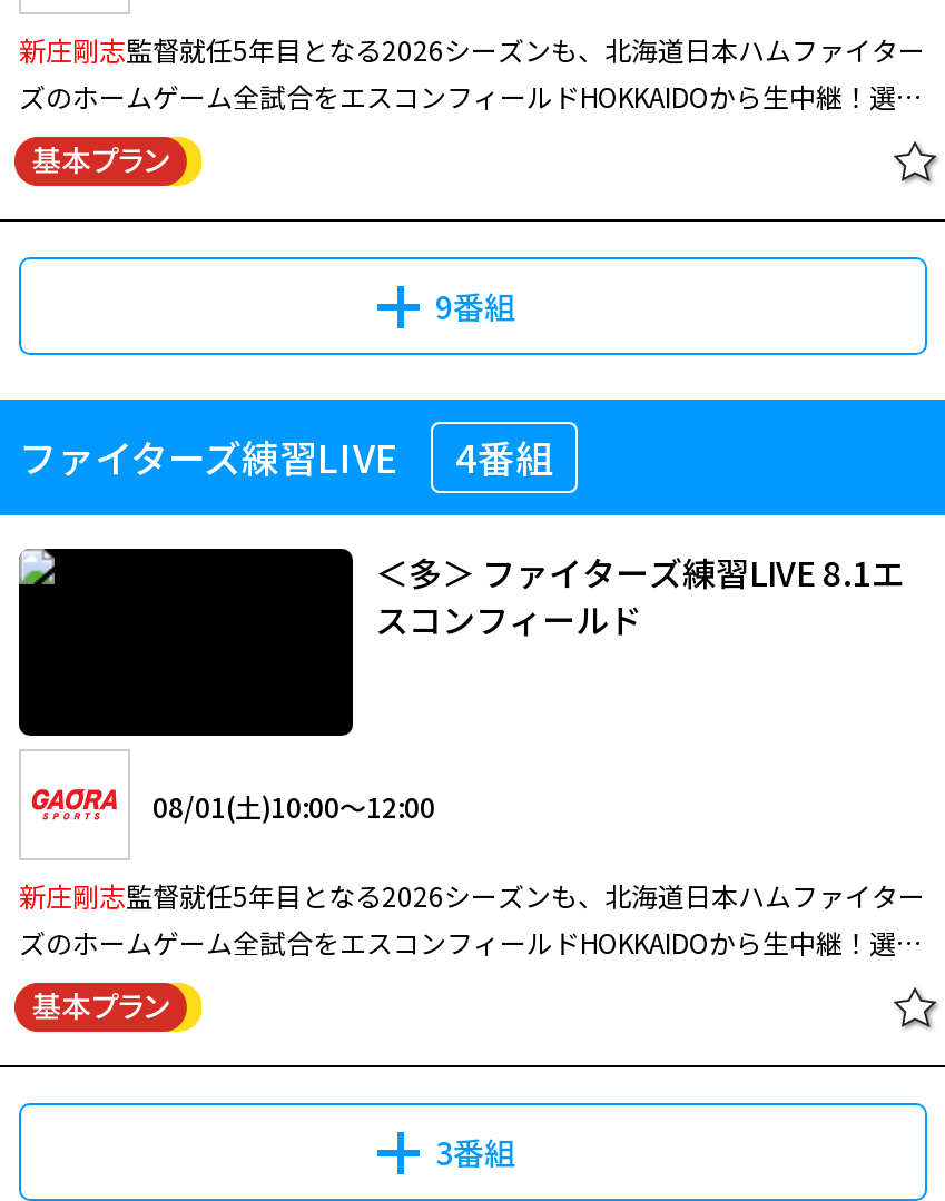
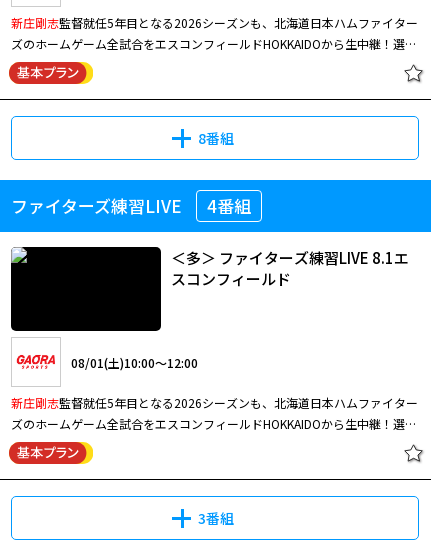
- 9番組
+ 8番組
